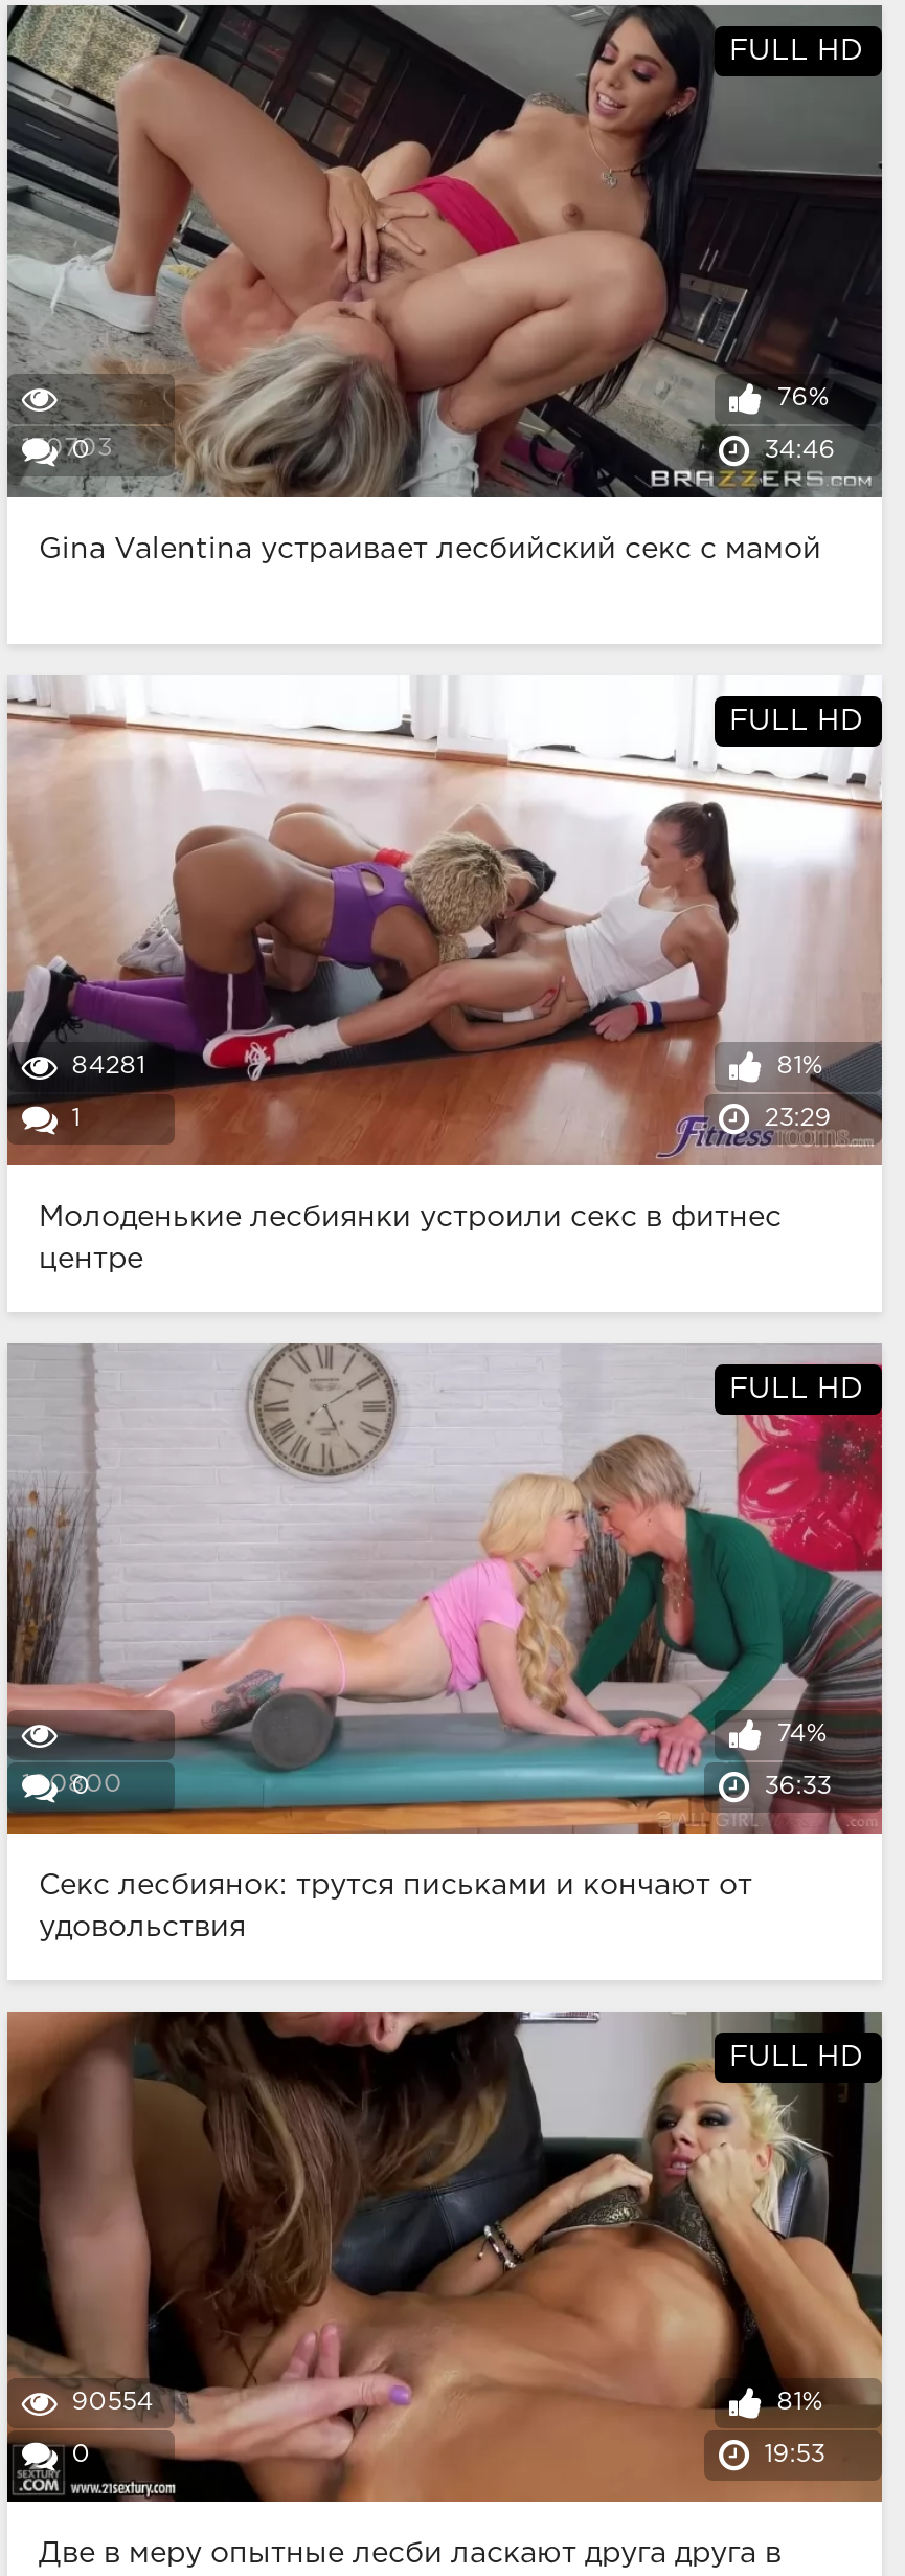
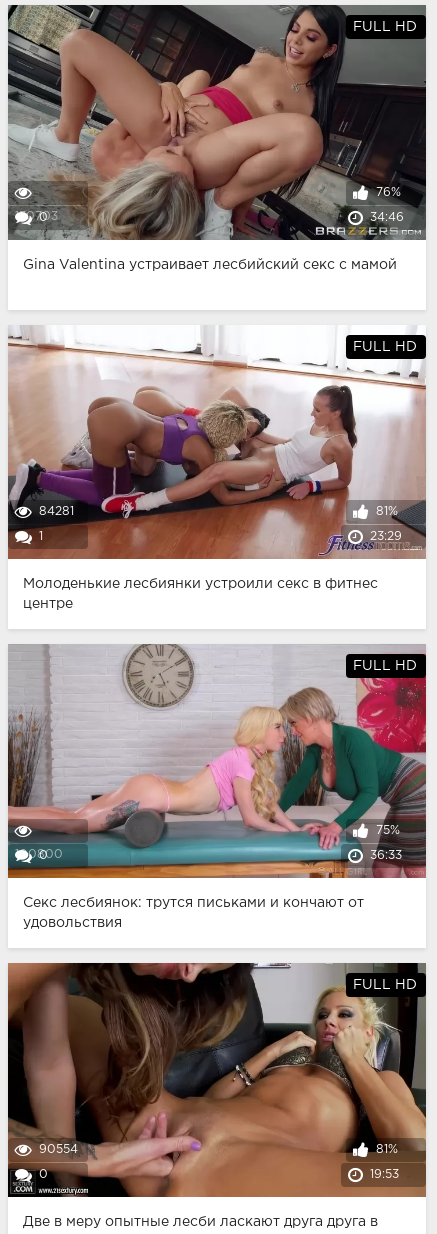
- 74%
+ 75%
